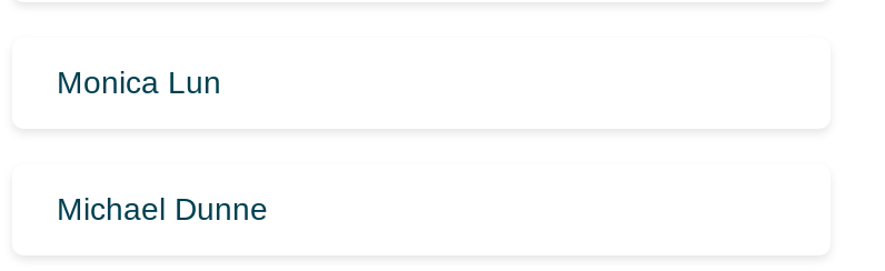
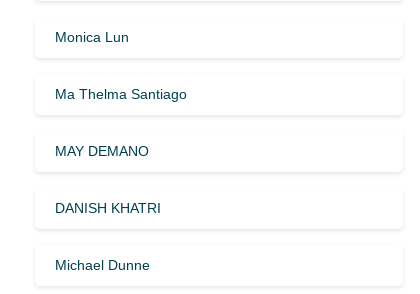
+ Ma Thelma Santiago

+ MAY DEMANO

+ DANISH KHATRI
